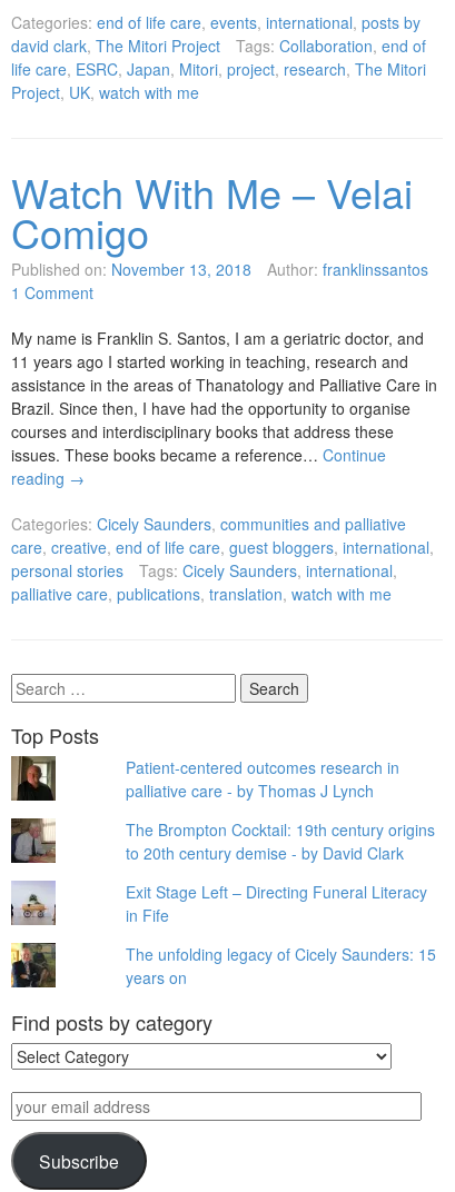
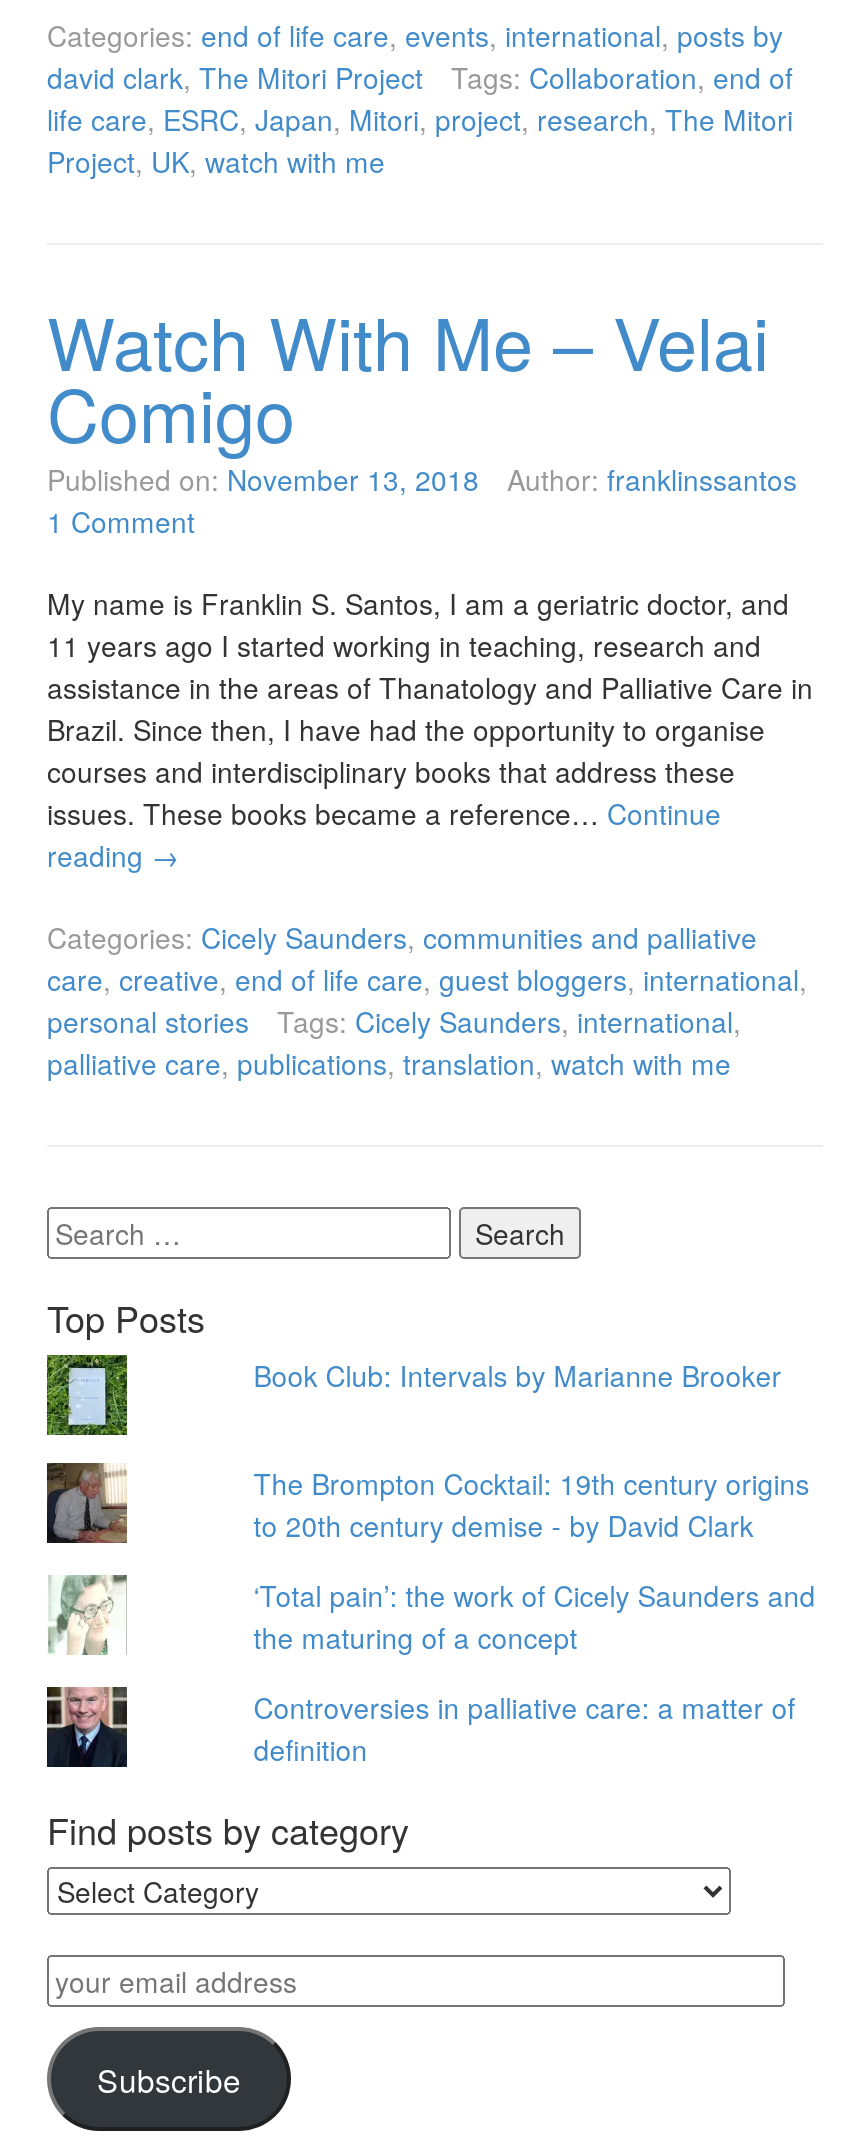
- [image]
+ [image]

- Patient-centered outcomes research in
- palliative care - by Thomas J Lynch
+ Book Club: Intervals by Marianne Brooker

- [image]
+ [image]

- Exit Stage Left – Directing Funeral Literacy
- in Fife
+ ‘Total pain’: the work of Cicely Saunders and
+ the maturing of a concept

- [image]
+ [image]

- The unfolding legacy of Cicely Saunders: 15
- years on
+ Controversies in palliative care: a matter of
+ definition
